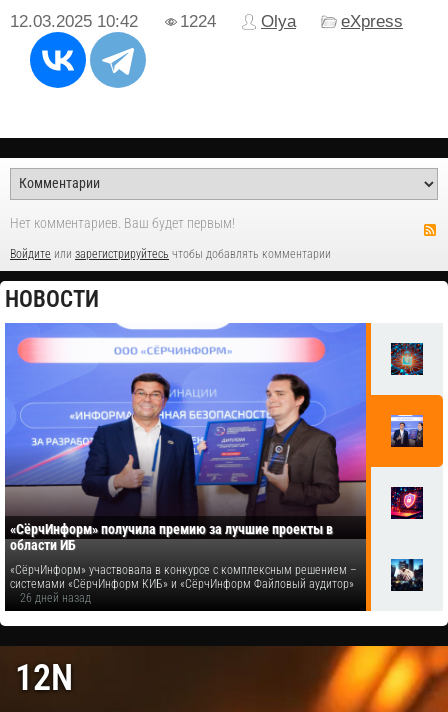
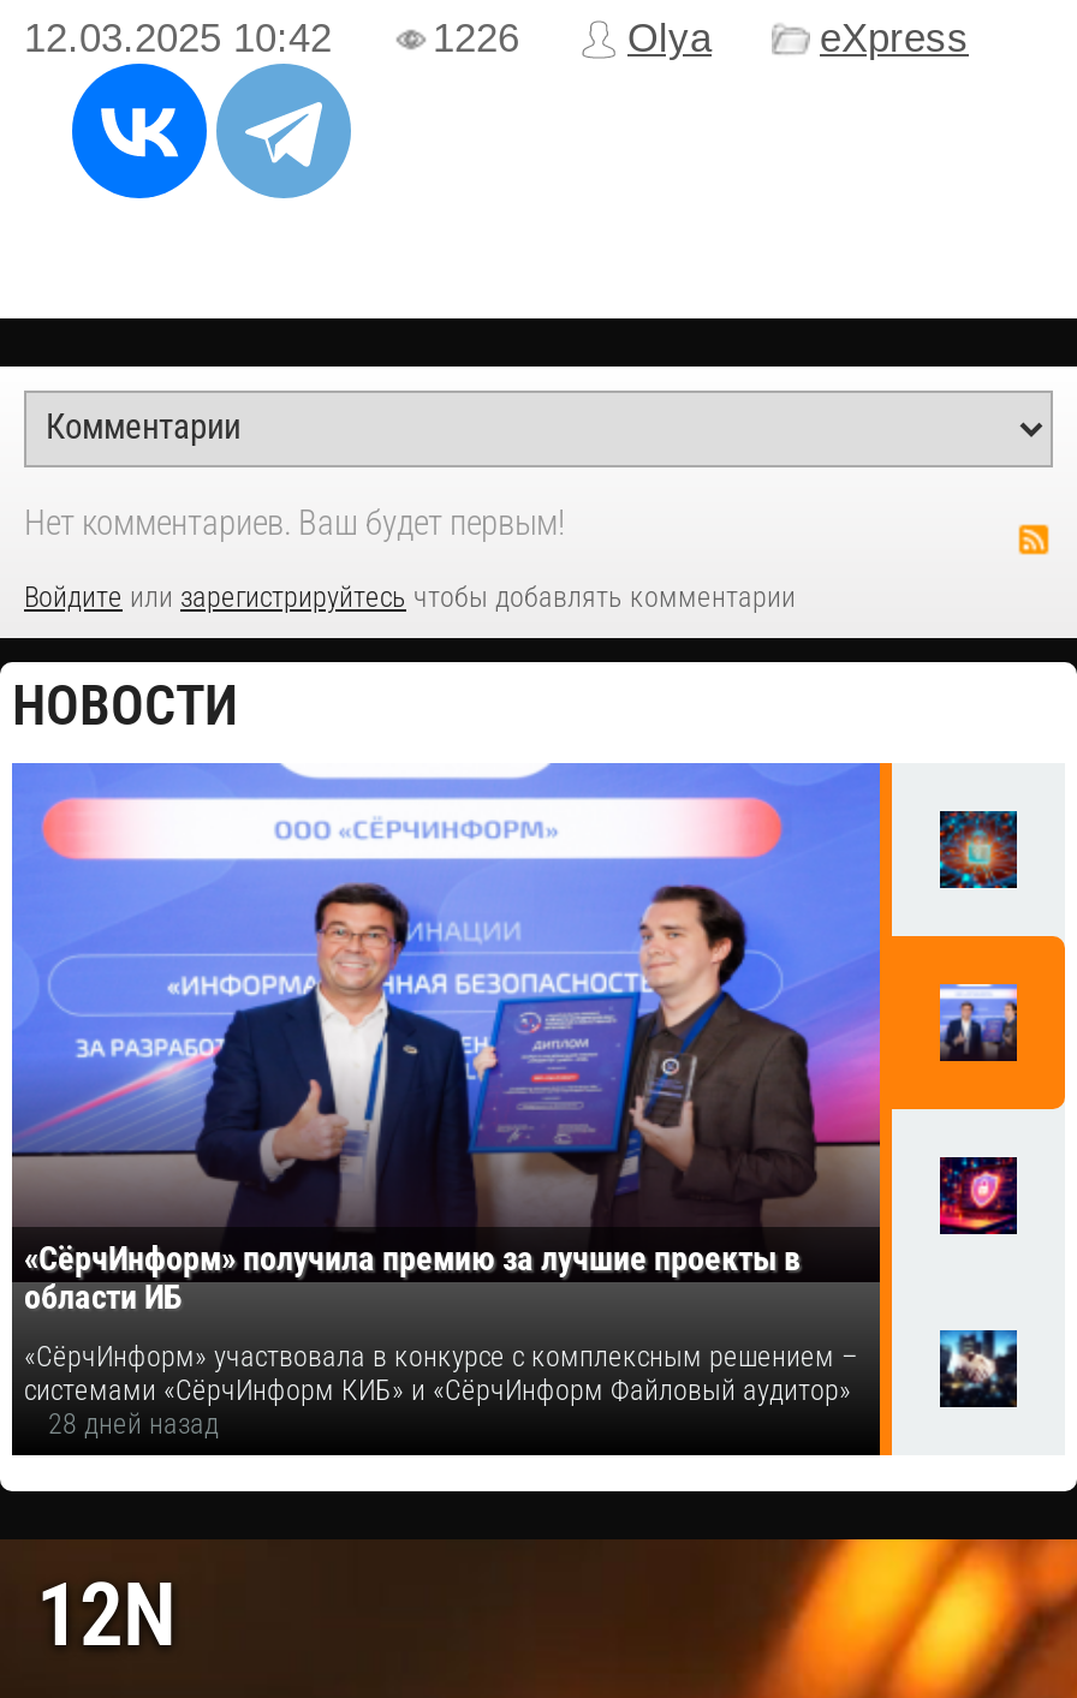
- 1224
+ 1226

- 26 дней назад
+ 28 дней назад
